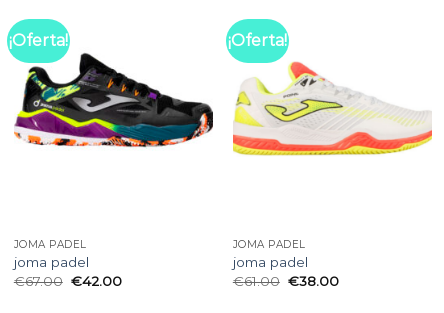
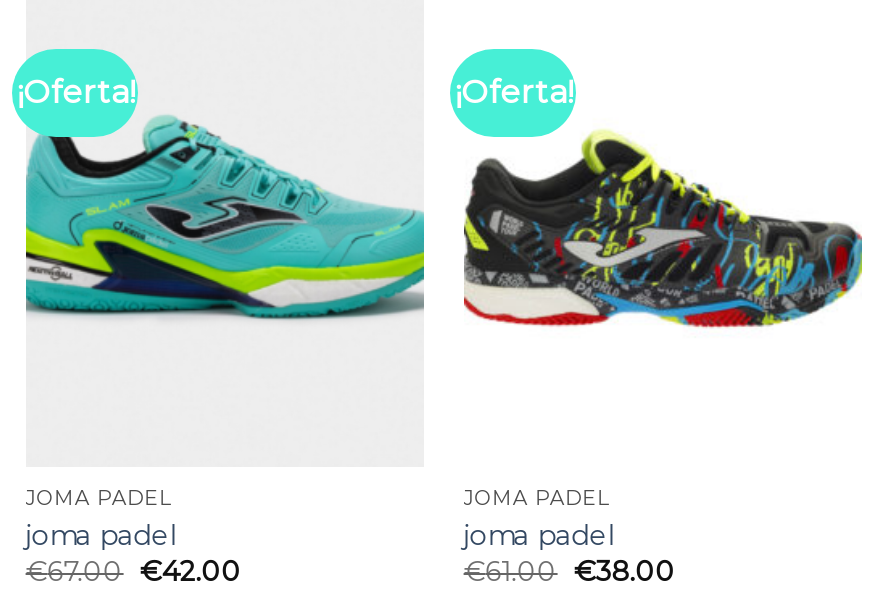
- [image]
+ [image]

- [image]
+ [image]
